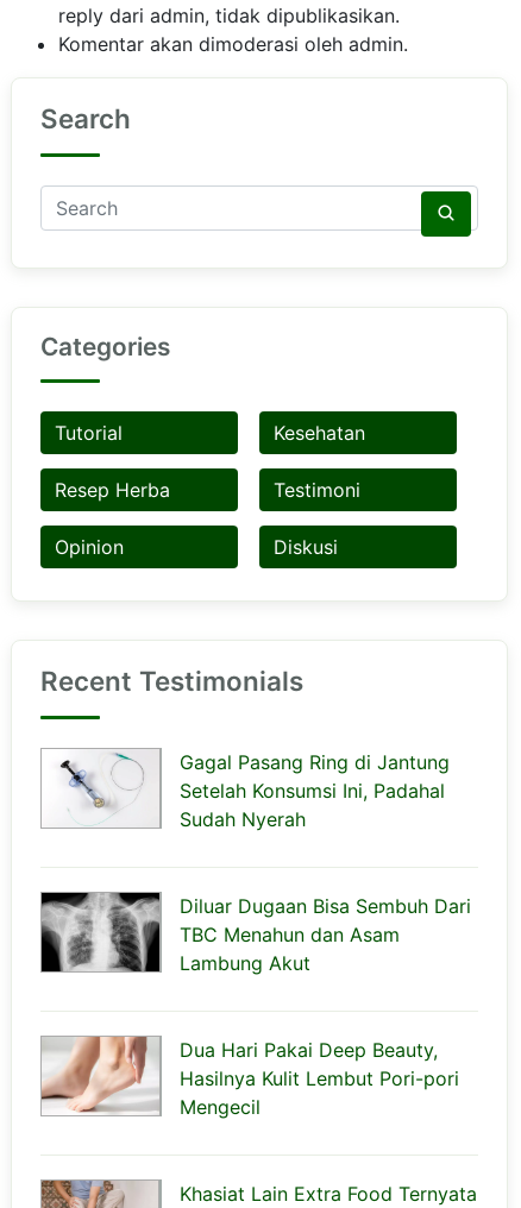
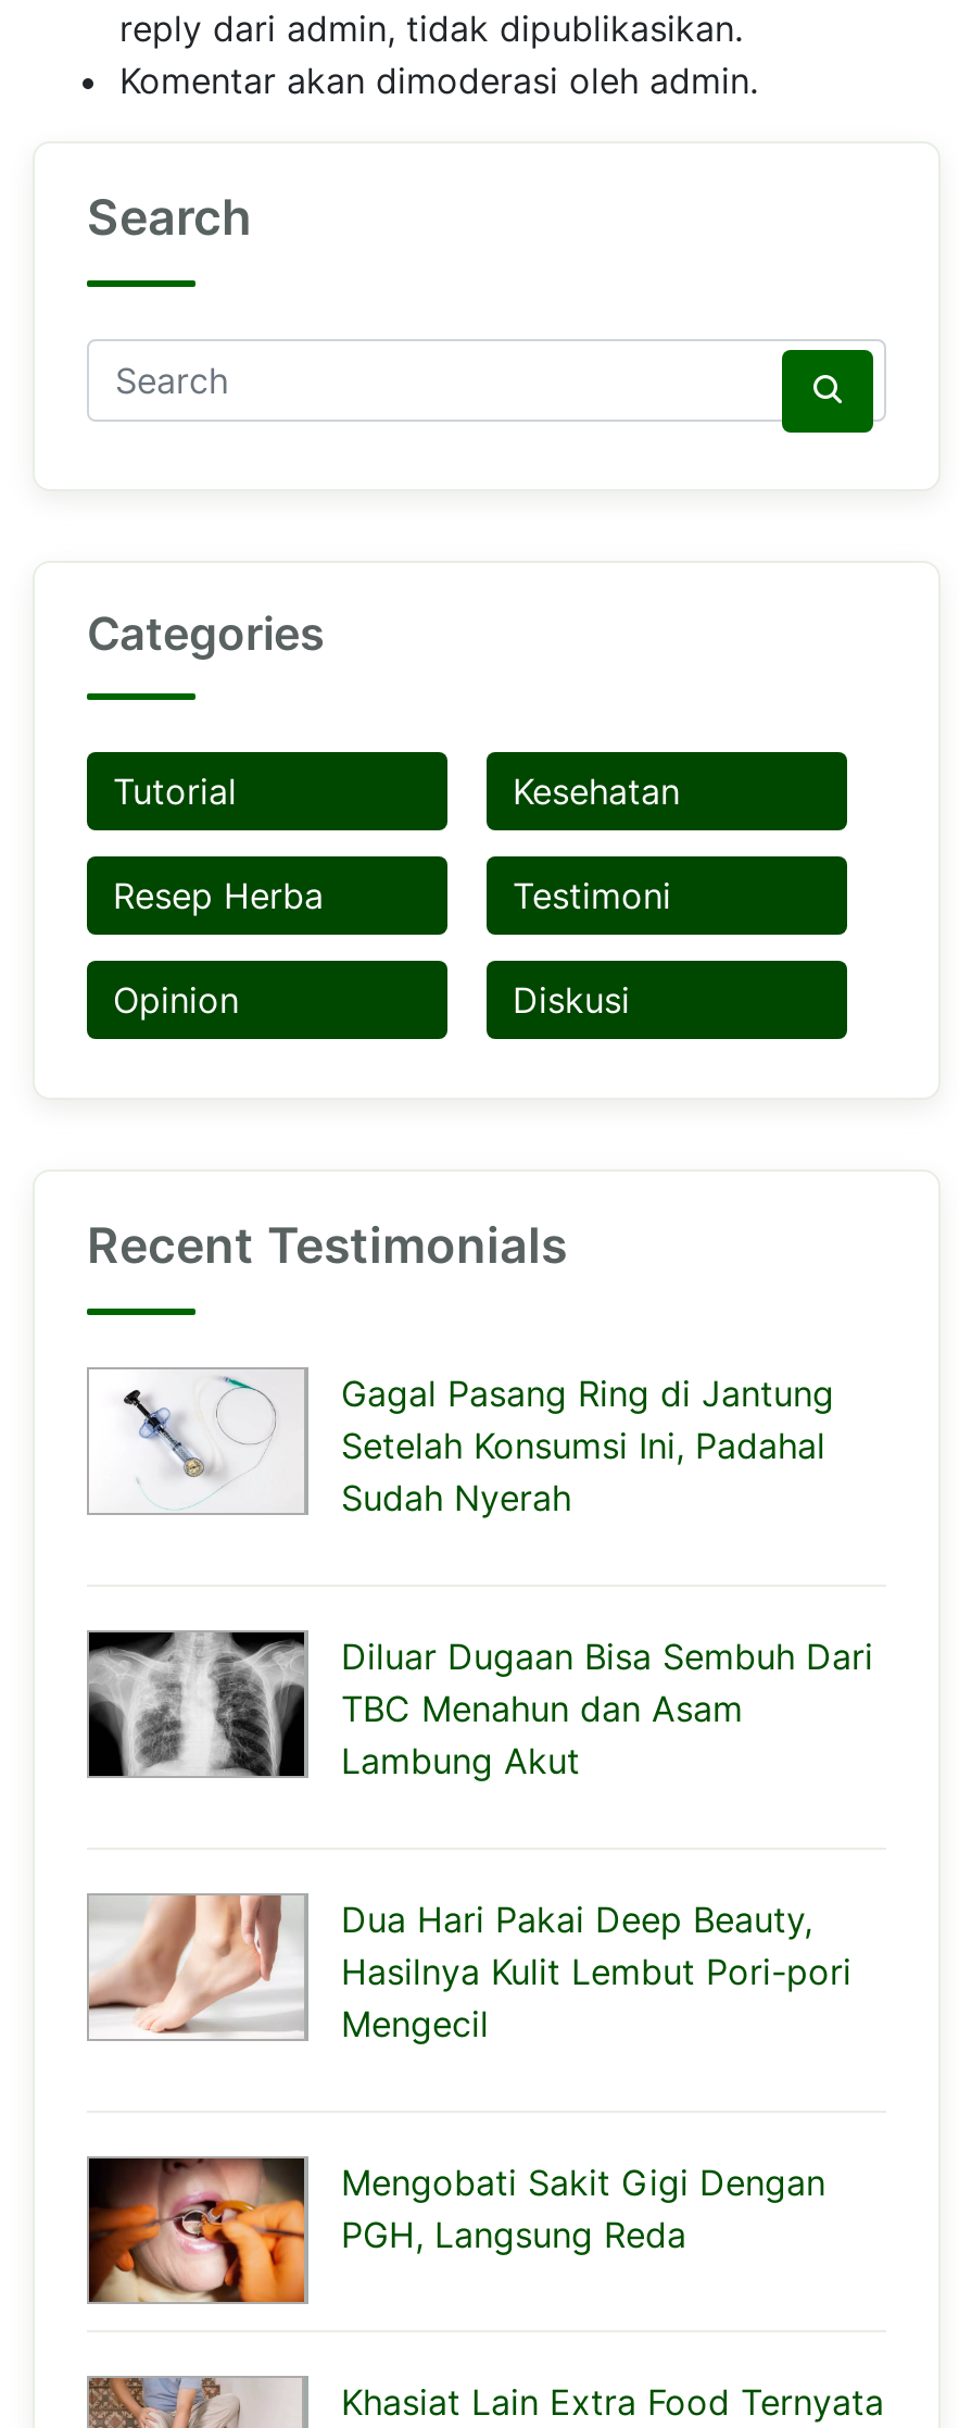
+ [image]
+ Mengobati Sakit Gigi Dengan
+ PGH, Langsung Reda
